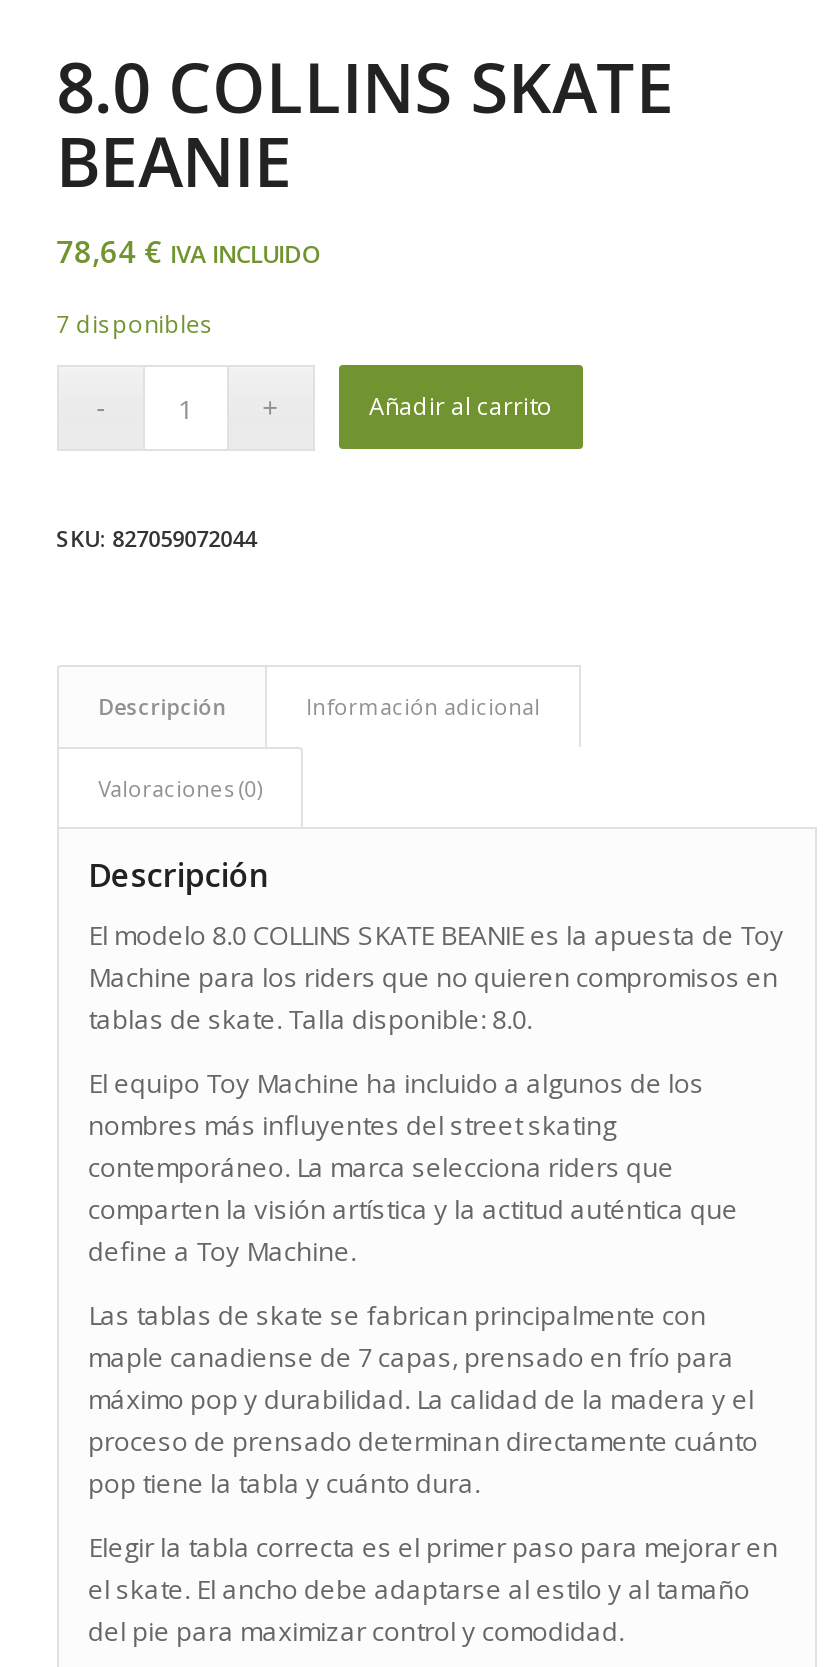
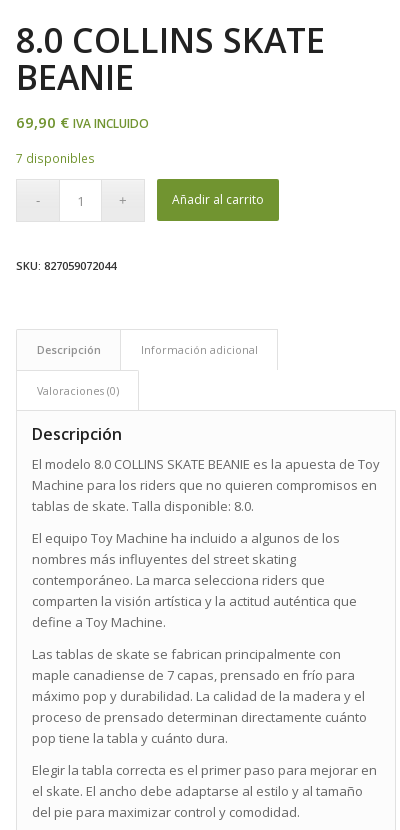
- 78,64 € IVA INCLUIDO
+ 69,90 € IVA INCLUIDO
